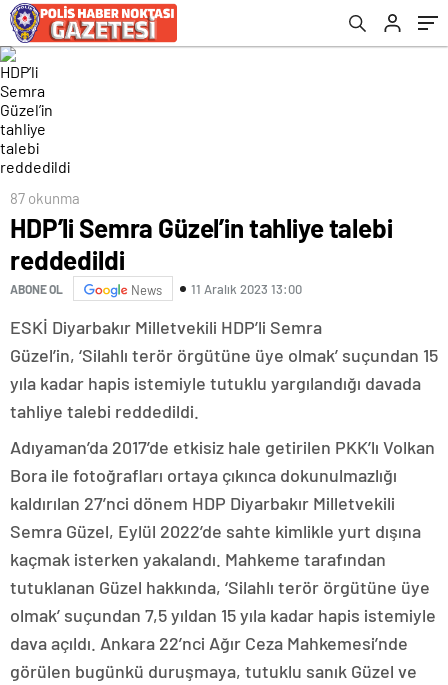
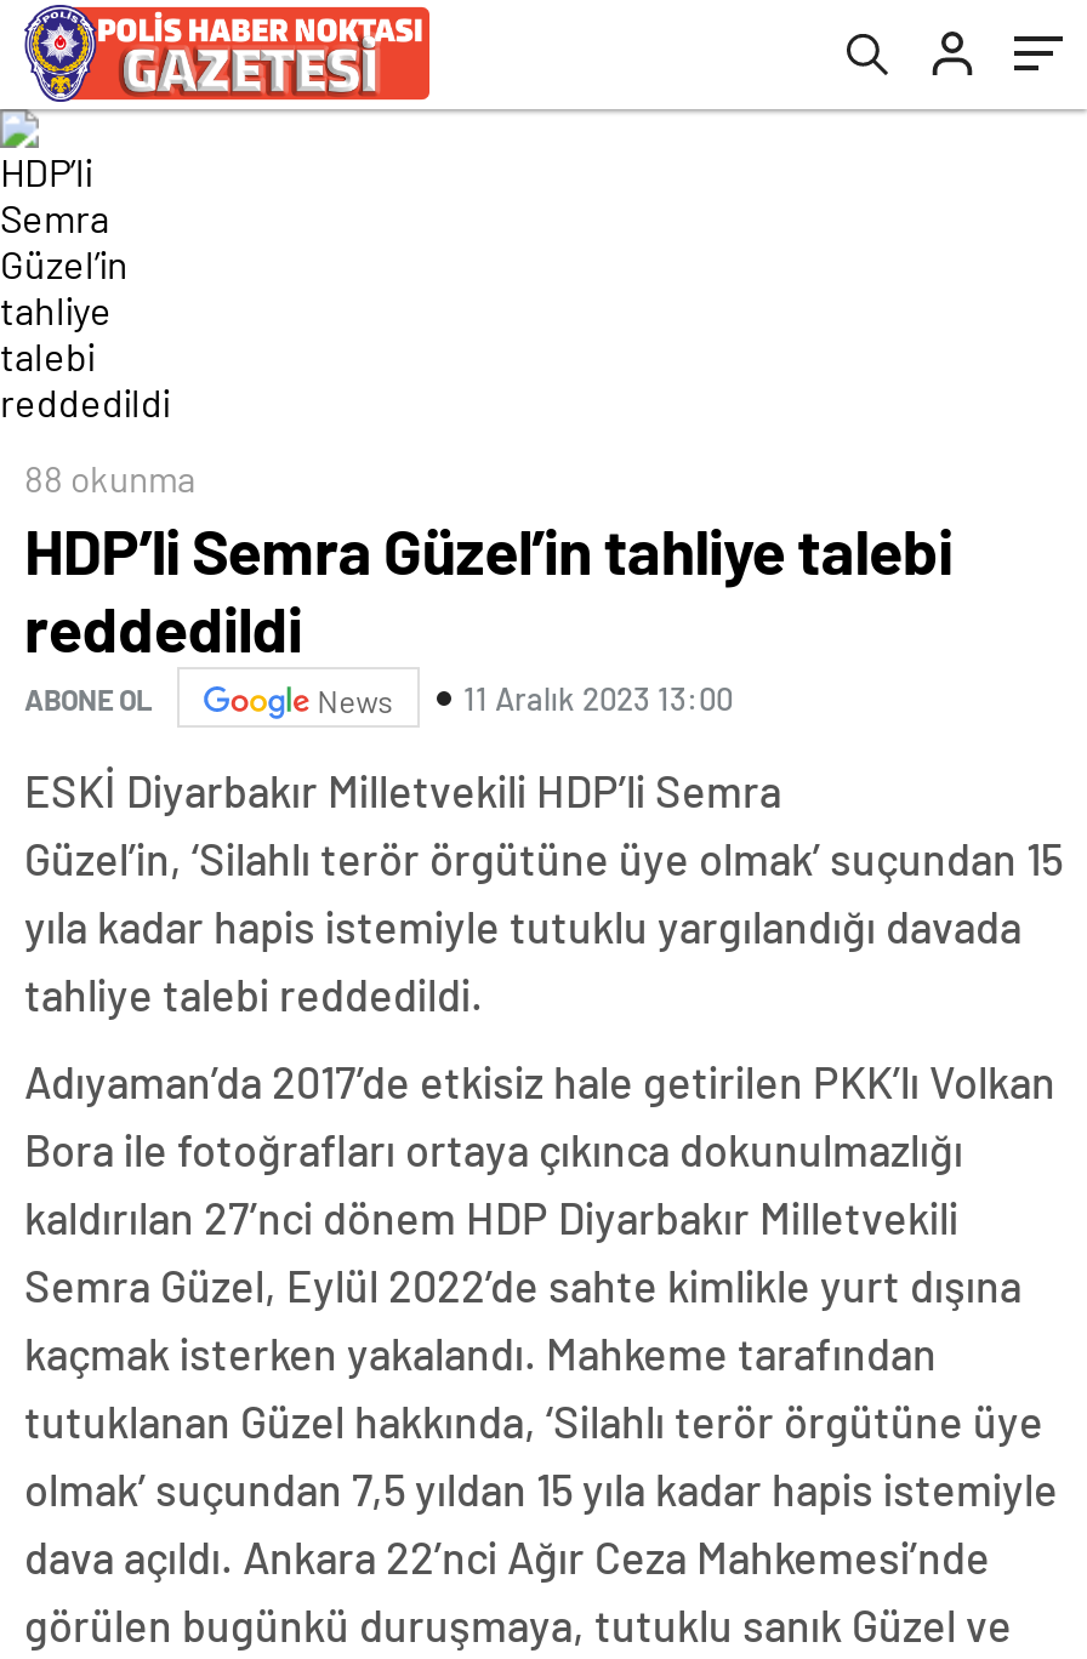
- 87 okunma
+ 88 okunma
